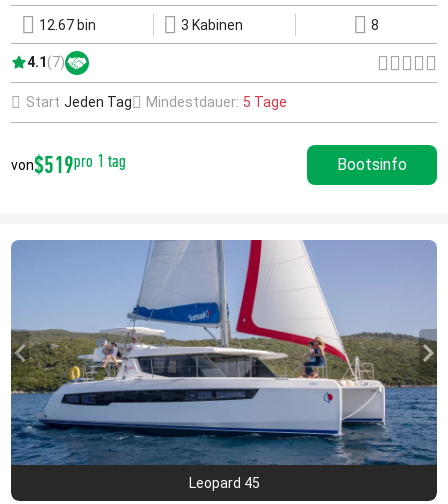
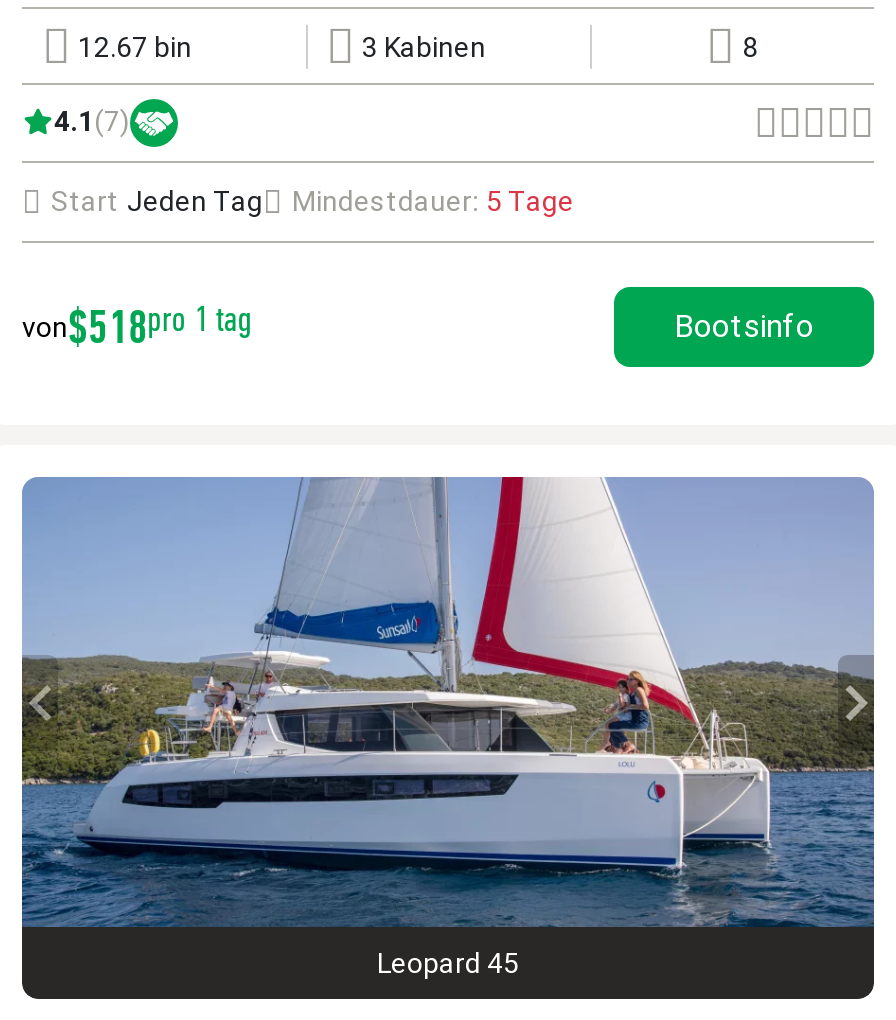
- von$519pro 1 tag
+ von$518pro 1 tag
